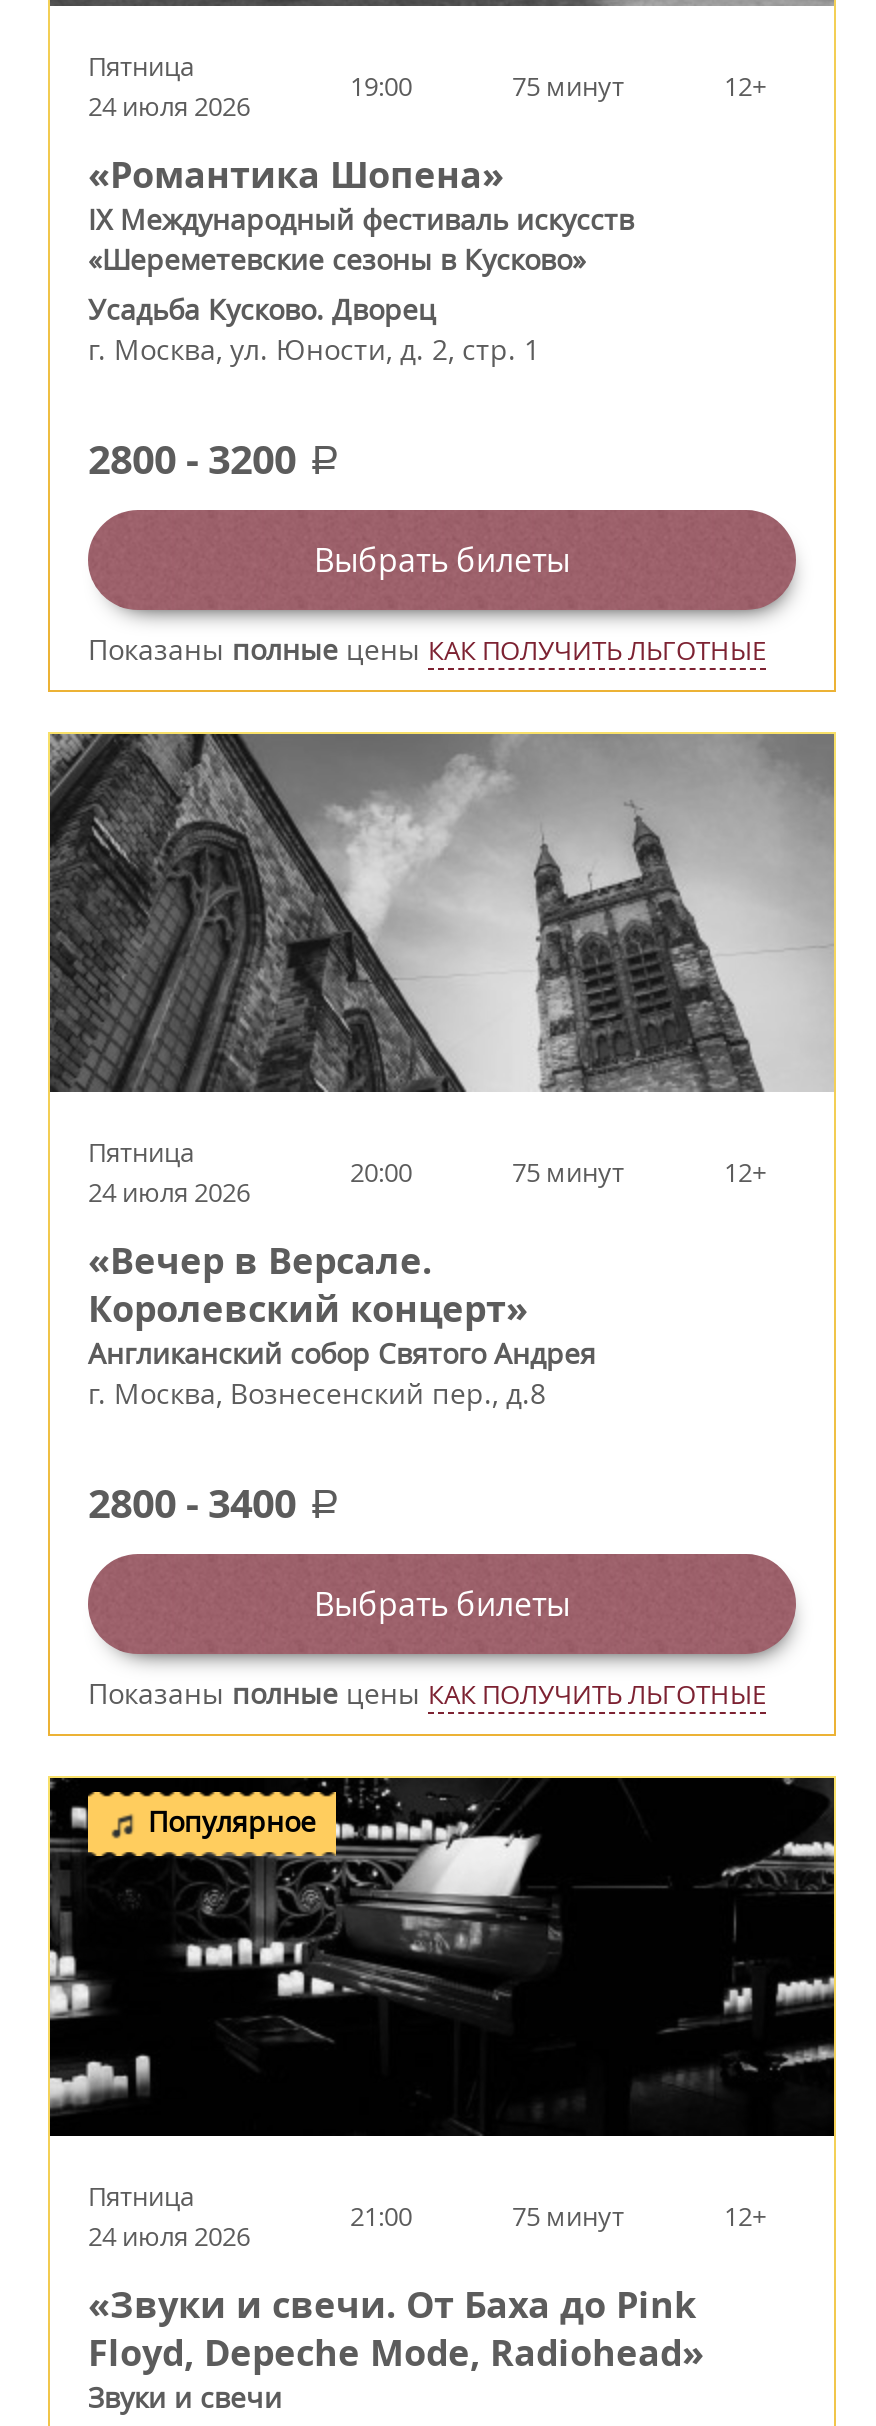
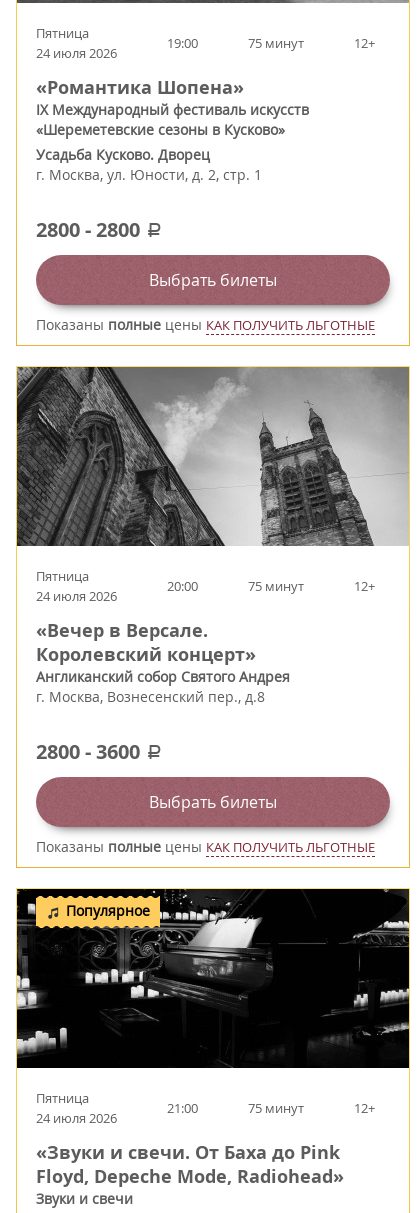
- 2800 - 3200 a
+ 2800 - 2800 a

- 2800 - 3400 a
+ 2800 - 3600 a
